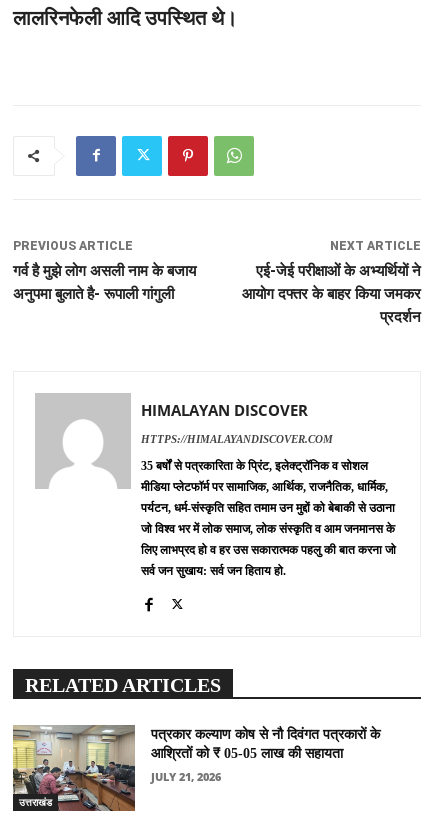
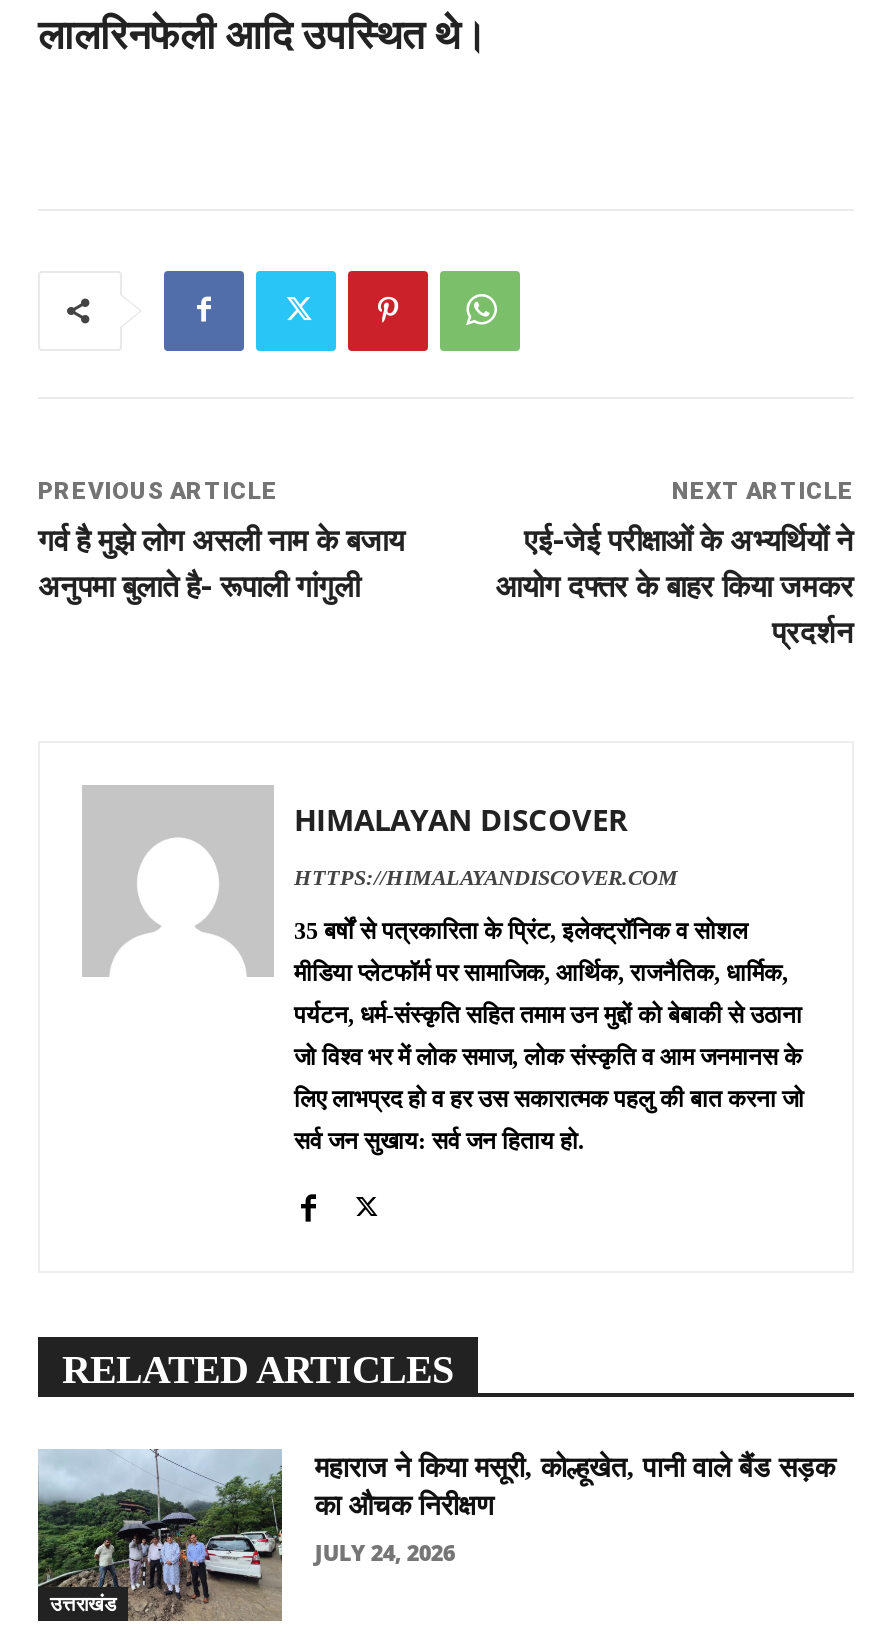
- [image]
- पत्रकार कल्याण कोष से नौ दिवंगत पत्रकारों के
- आश्रितों को ₹ 05-05 लाख की सहायता
+ [image]
+ महाराज ने किया मसूरी, कोल्हूखेत, पानी वाले बैंड सड़क
+ का औचक निरीक्षण

- JULY 21, 2026
+ JULY 24, 2026
